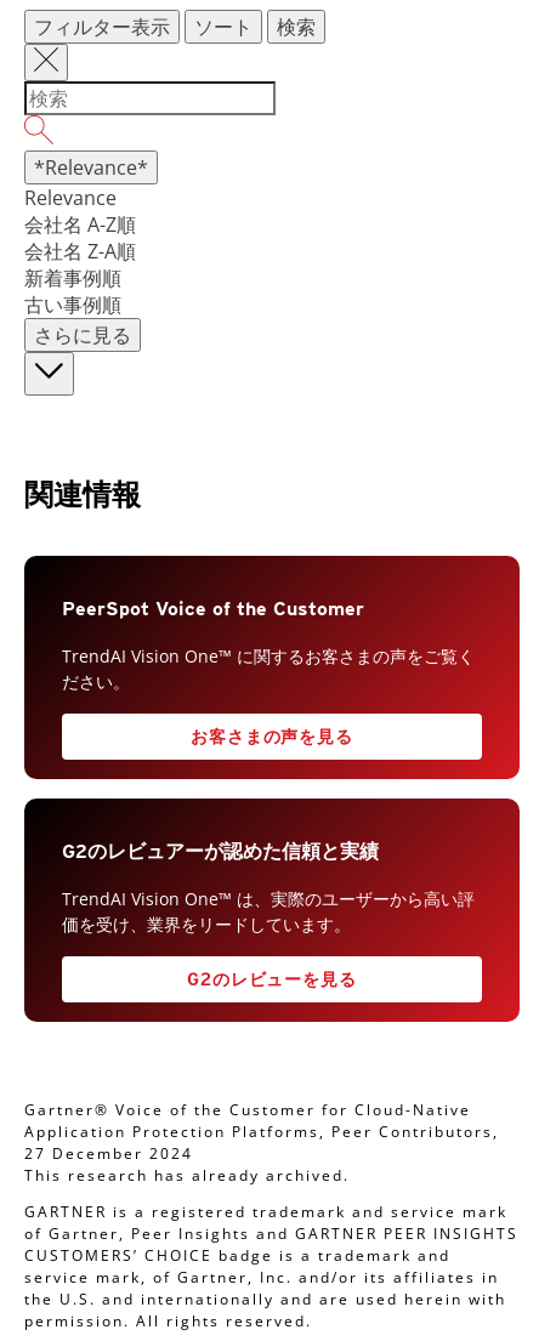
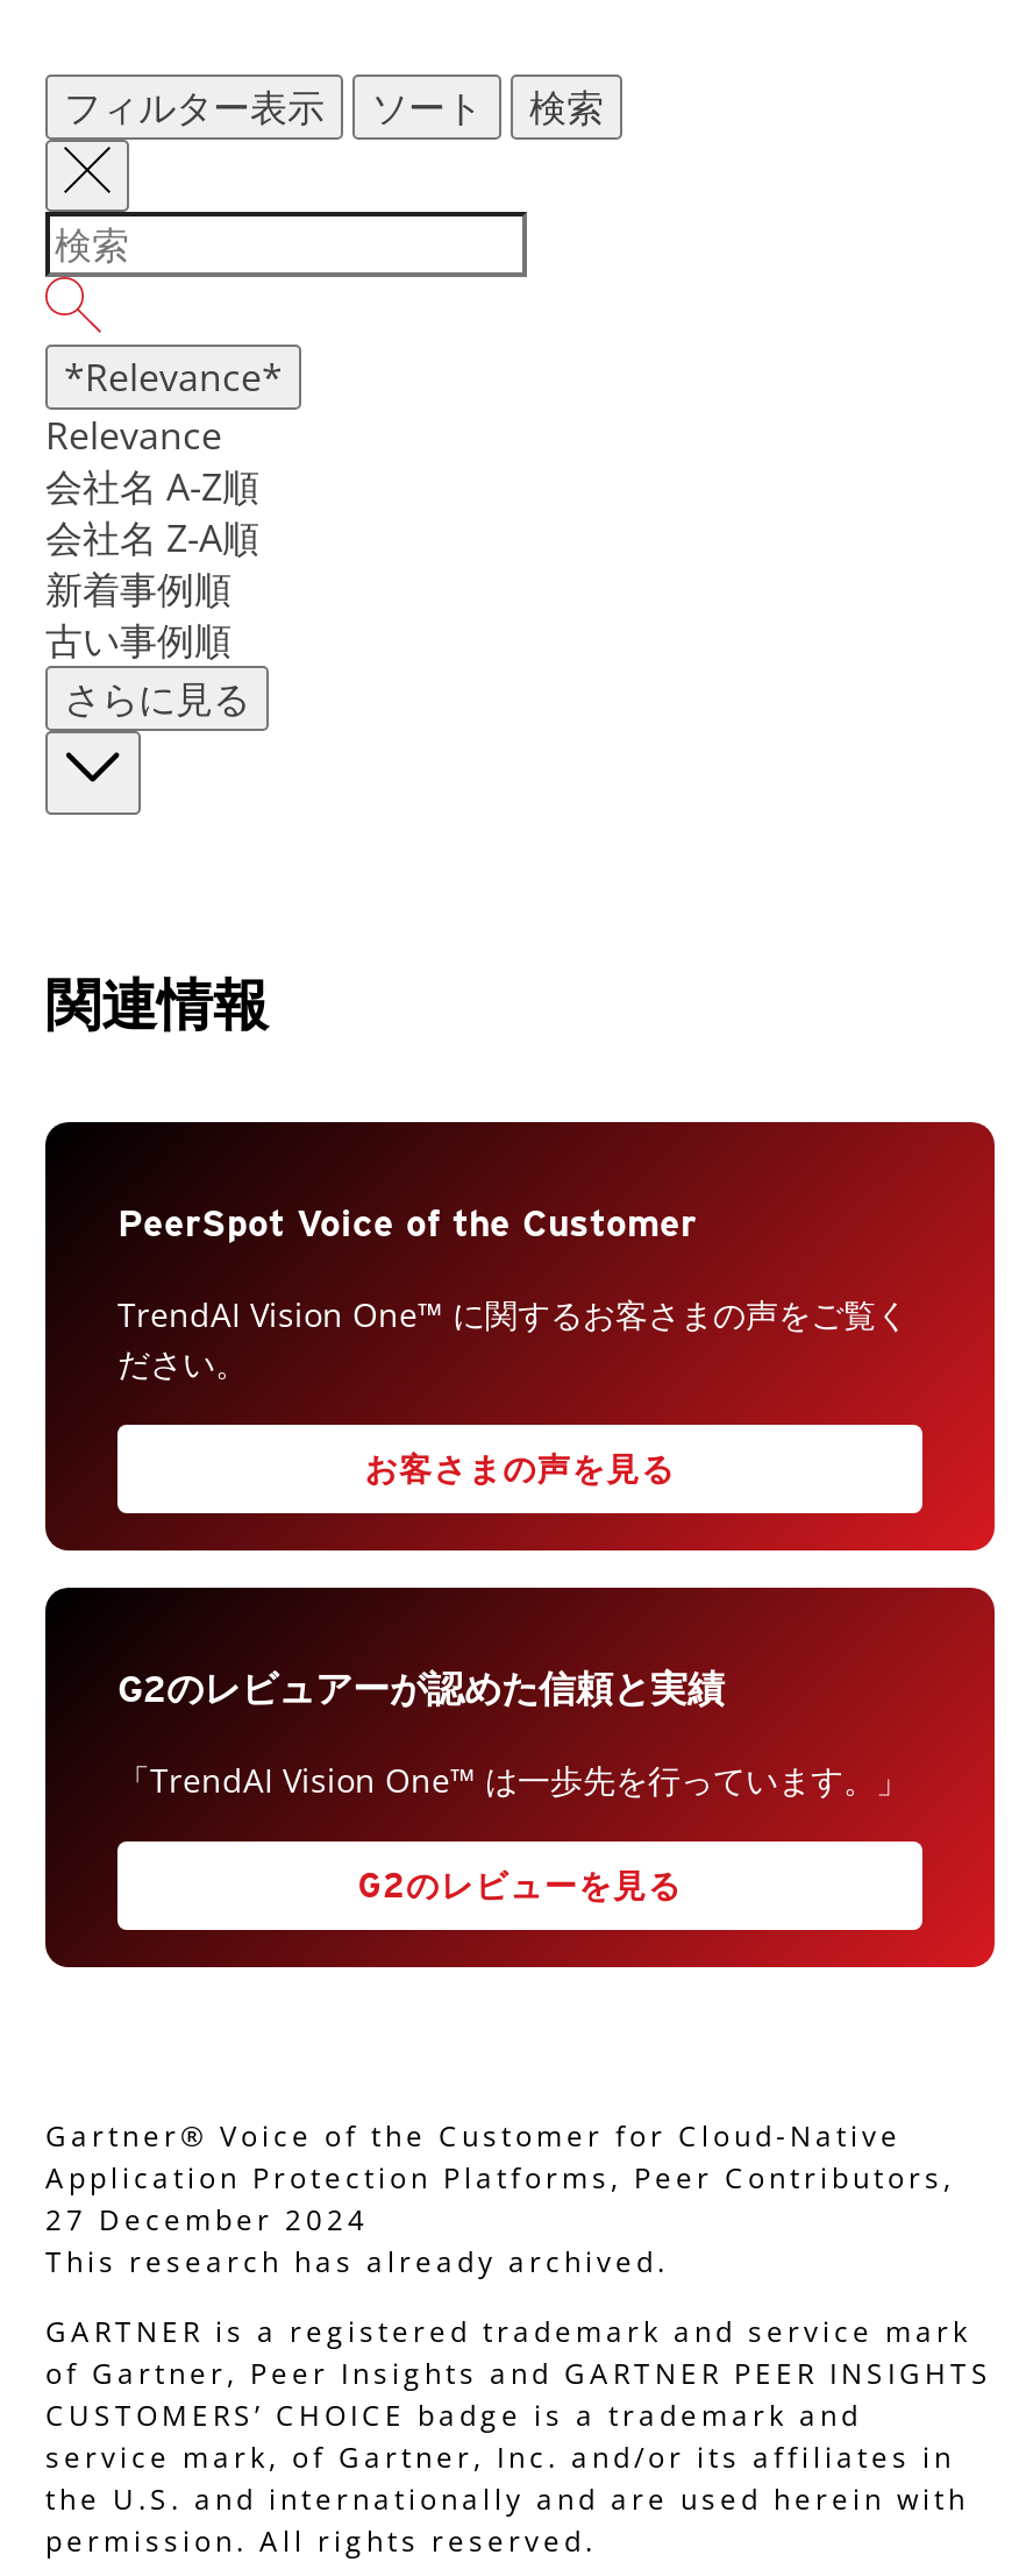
- TrendAI Vision One™ は、実際のユーザーから高い評
- 価を受け、業界をリードしています。
+ 「TrendAI Vision One™ は一歩先を行っています。」
